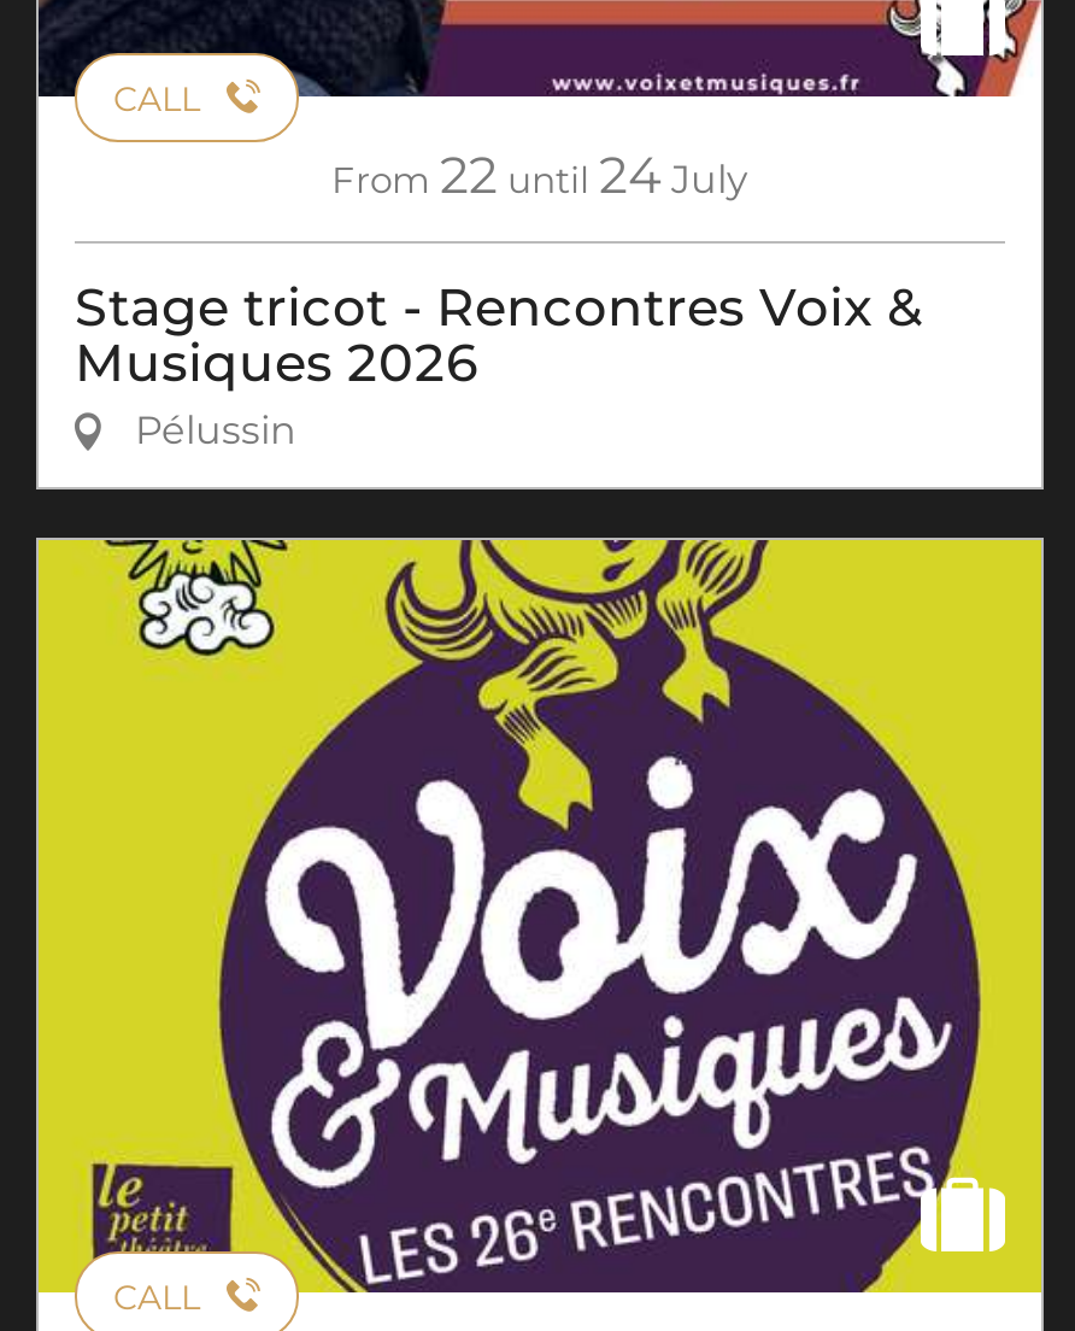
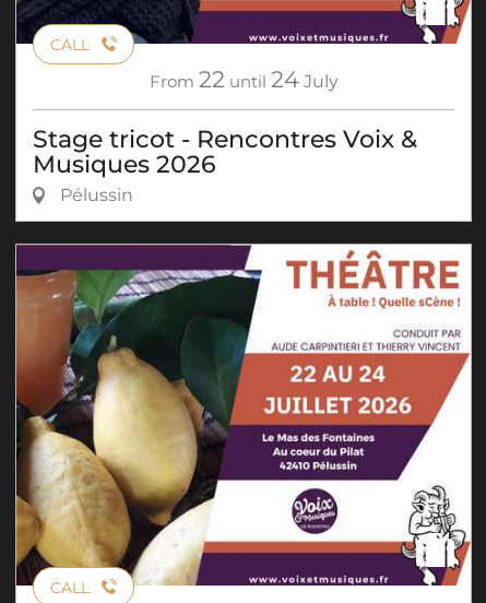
- [image]
+ [image]
